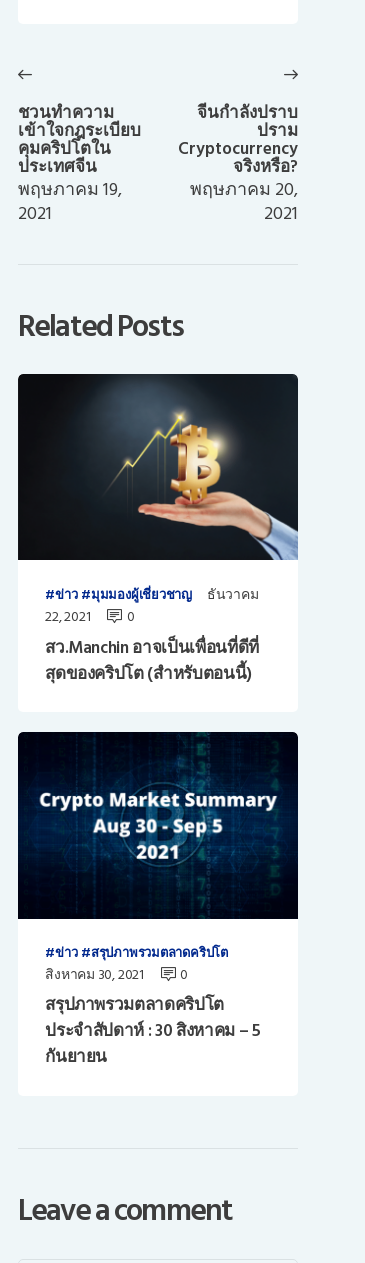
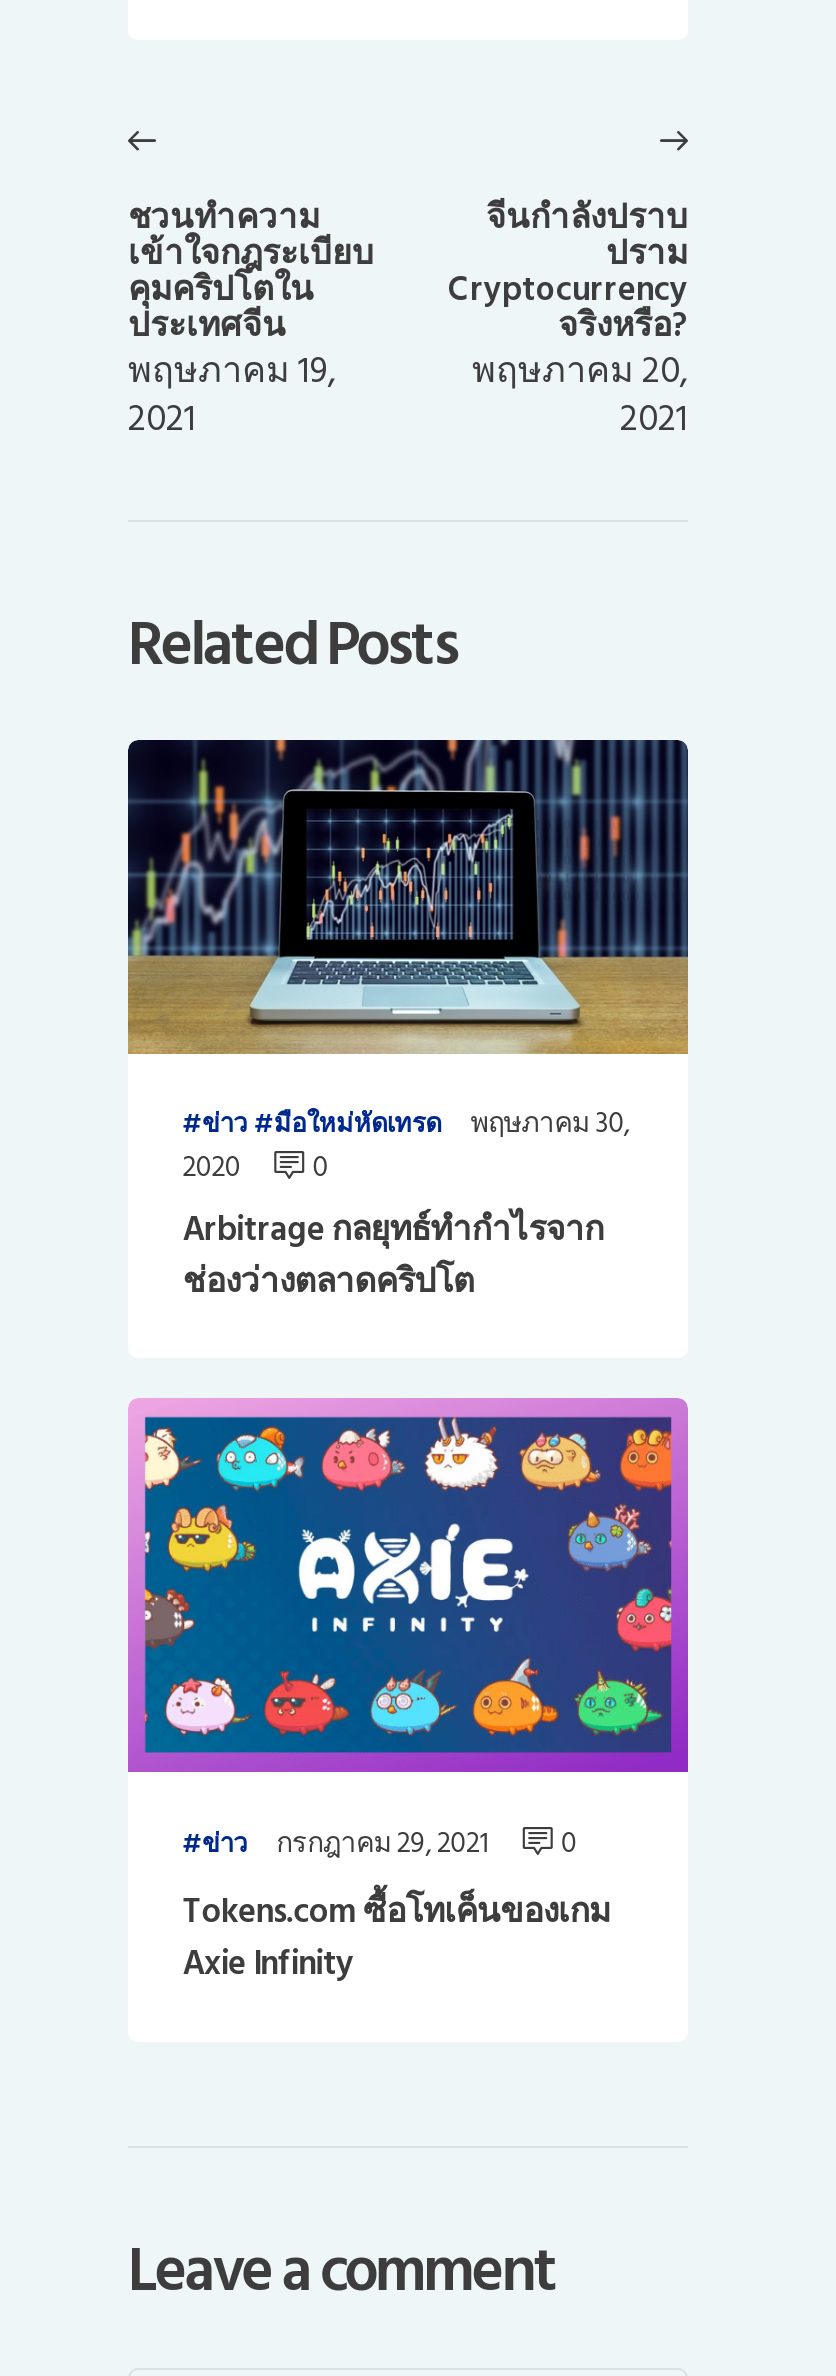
- [image]
- มุมมองผู้เชี่ยวชาญ
- ธันวาคม
- 22, 2021
+ [image]
+ มือใหม่หัดเทรด
+ พฤษภาคม 30,
+ 2020

- สว.Manchin อาจเป็นเพื่อนที่ดีที่
- สุดของคริปโต (สำหรับตอนนี้)
+ Arbitrage กลยุทธ์ทำกำไรจาก
+ ช่องว่างตลาดคริปโต

- [image]
- สรุปภาพรวมตลาดคริปโต
- สิงหาคม 30, 2021
+ [image]
+ กรกฎาคม 29, 2021

- สรุปภาพรวมตลาดคริปโต
- ประจำสัปดาห์ : 30 สิงหาคม – 5
- กันยายน
+ Tokens.com ซื้อโทเค็นของเกม
+ Axie Infinity
